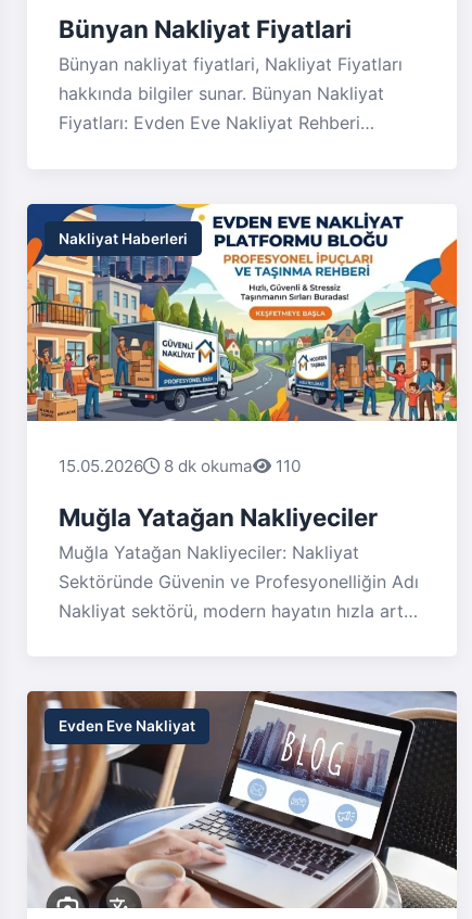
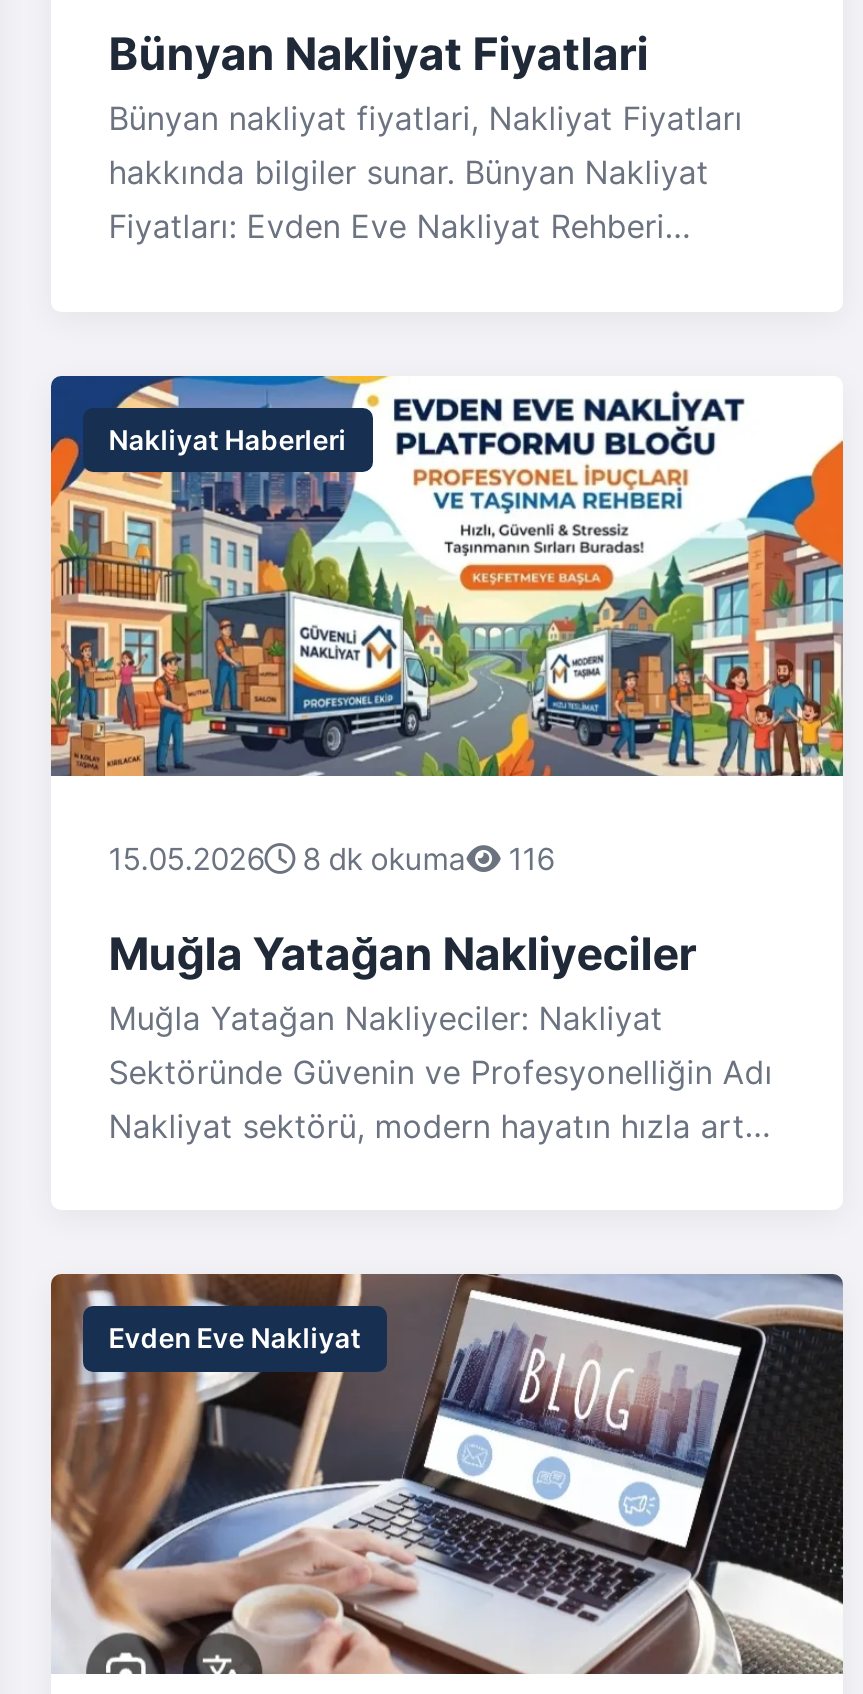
- 15.05.2026 8 dk okuma 110
+ 15.05.2026 8 dk okuma 116
